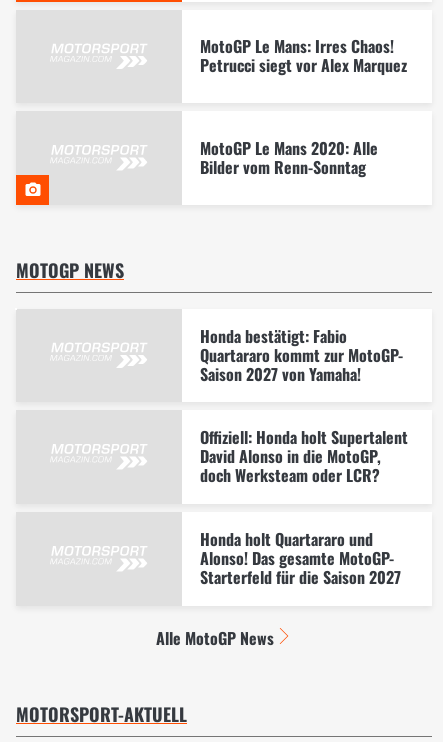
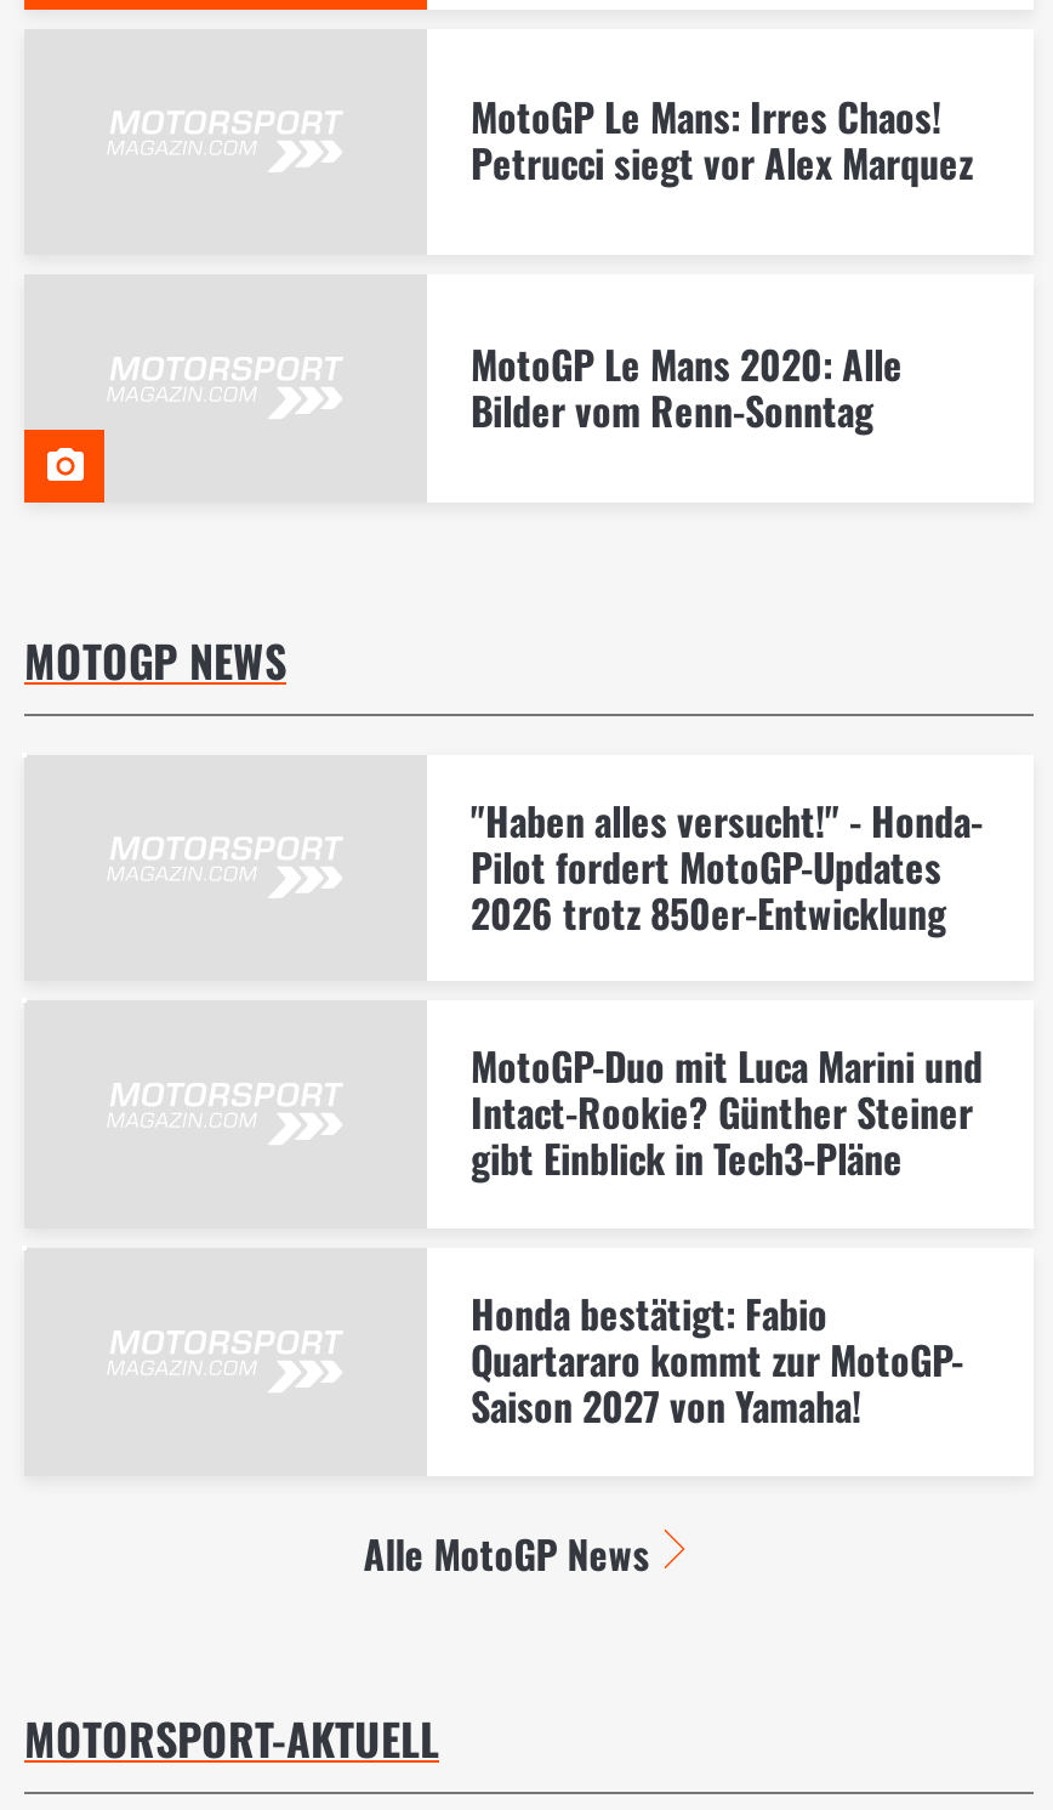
+ "Haben alles versucht!" - Honda-
+ Pilot fordert MotoGP-Updates
+ 2026 trotz 850er-Entwicklung
+ MotoGP-Duo mit Luca Marini und
+ Intact-Rookie? Günther Steiner
+ gibt Einblick in Tech3-Pläne

moved down: Honda bestätigt: Fabio | Quartararo kommt zur MotoGP- | Saison 2027 von Yamaha!

- Offiziell: Honda holt Supertalent
- David Alonso in die MotoGP,
- doch Werksteam oder LCR?
- Honda holt Quartararo und
- Alonso! Das gesamte MotoGP-
- Starterfeld für die Saison 2027
